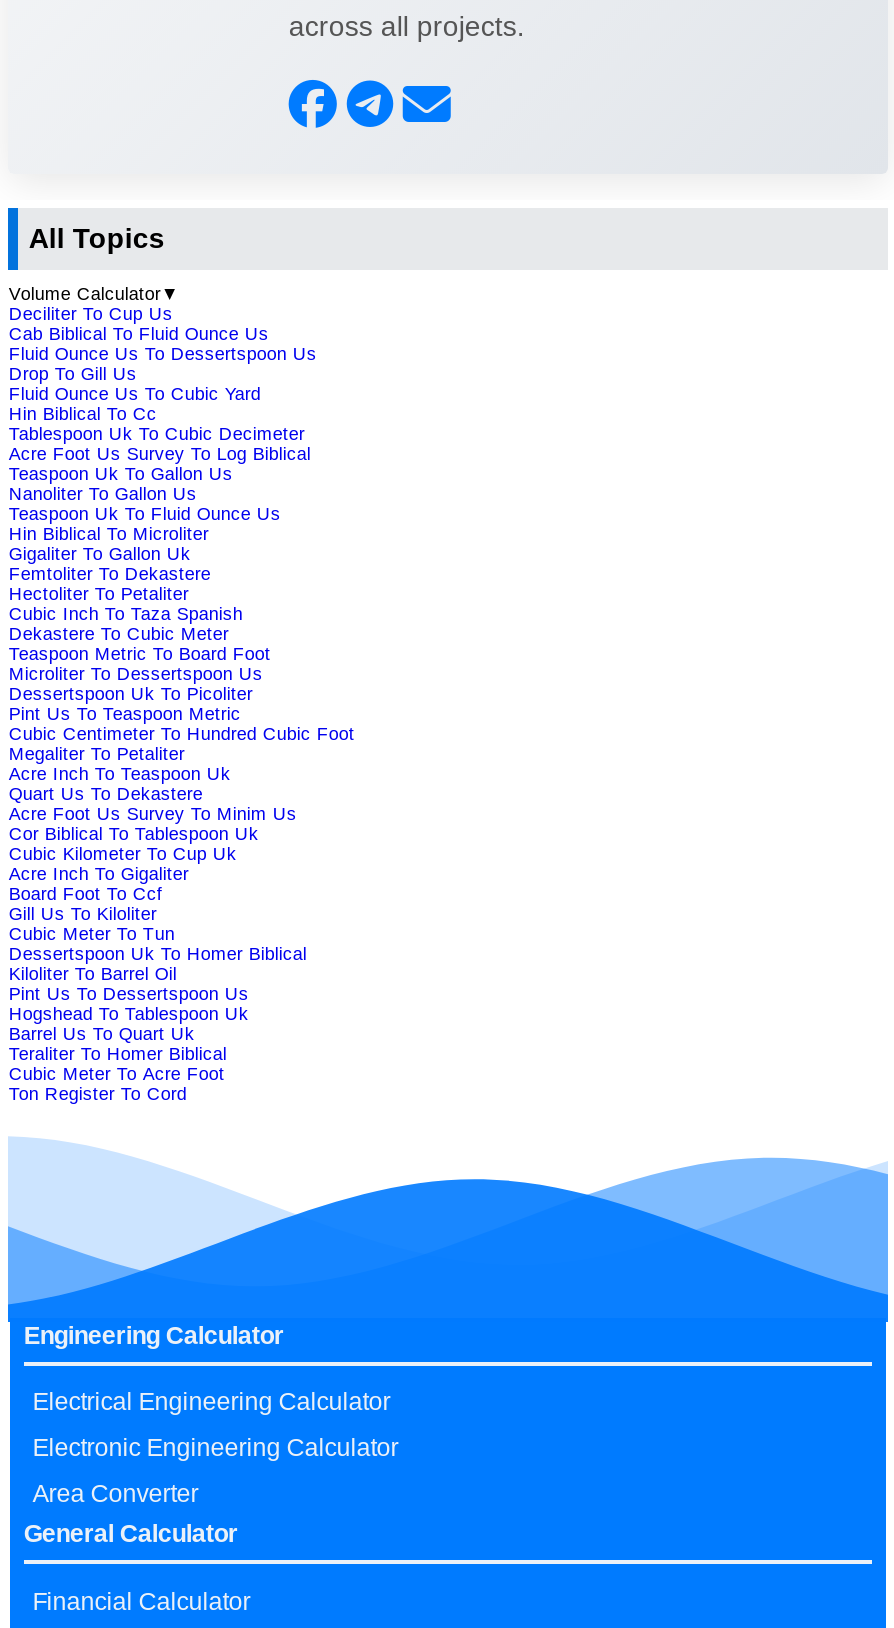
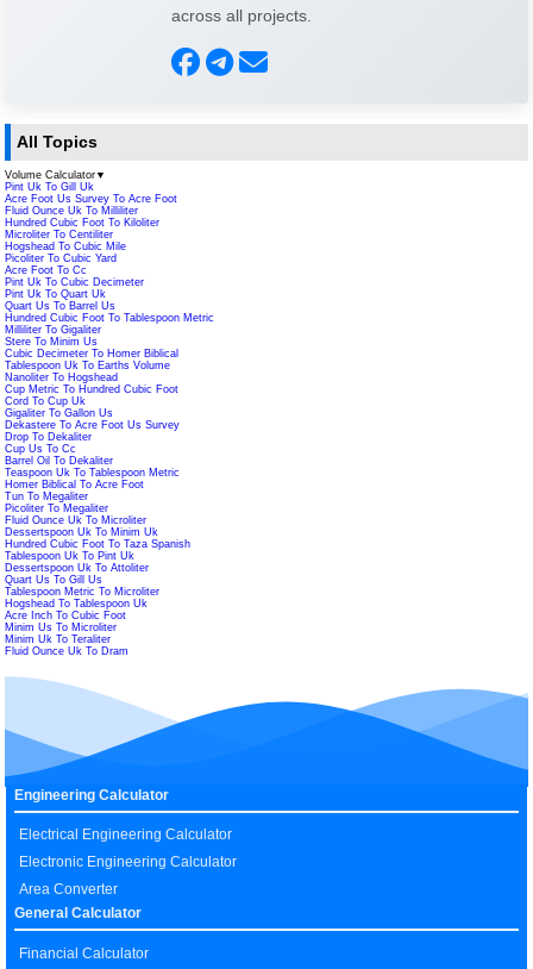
- Deciliter To Cup Us
- Cab Biblical To Fluid Ounce Us
- Fluid Ounce Us To Dessertspoon Us
- Drop To Gill Us
- Fluid Ounce Us To Cubic Yard
- Hin Biblical To Cc
- Tablespoon Uk To Cubic Decimeter
- Acre Foot Us Survey To Log Biblical
- Teaspoon Uk To Gallon Us
- Nanoliter To Gallon Us
- Teaspoon Uk To Fluid Ounce Us
- Hin Biblical To Microliter
- Gigaliter To Gallon Uk
- Femtoliter To Dekastere
- Hectoliter To Petaliter
- Cubic Inch To Taza Spanish
- Dekastere To Cubic Meter
- Teaspoon Metric To Board Foot
- Microliter To Dessertspoon Us
- Dessertspoon Uk To Picoliter
- Pint Us To Teaspoon Metric
- Cubic Centimeter To Hundred Cubic Foot
- Megaliter To Petaliter
- Acre Inch To Teaspoon Uk
- Quart Us To Dekastere
- Acre Foot Us Survey To Minim Us
- Cor Biblical To Tablespoon Uk
- Cubic Kilometer To Cup Uk
- Acre Inch To Gigaliter
- Board Foot To Ccf
- Gill Us To Kiloliter
- Cubic Meter To Tun
- Dessertspoon Uk To Homer Biblical
- Kiloliter To Barrel Oil
- Pint Us To Dessertspoon Us
+ Pint Uk To Gill Uk
+ Acre Foot Us Survey To Acre Foot
+ Fluid Ounce Uk To Milliliter
+ Hundred Cubic Foot To Kiloliter
+ Microliter To Centiliter
+ Hogshead To Cubic Mile
+ Picoliter To Cubic Yard
+ Acre Foot To Cc
+ Pint Uk To Cubic Decimeter
+ Pint Uk To Quart Uk
+ Quart Us To Barrel Us
+ Hundred Cubic Foot To Tablespoon Metric
+ Milliliter To Gigaliter
+ Stere To Minim Us
+ Cubic Decimeter To Homer Biblical
+ Tablespoon Uk To Earths Volume
+ Nanoliter To Hogshead
+ Cup Metric To Hundred Cubic Foot
+ Cord To Cup Uk
+ Gigaliter To Gallon Us
+ Dekastere To Acre Foot Us Survey
+ Drop To Dekaliter
+ Cup Us To Cc
+ Barrel Oil To Dekaliter
+ Teaspoon Uk To Tablespoon Metric
+ Homer Biblical To Acre Foot
+ Tun To Megaliter
+ Picoliter To Megaliter
+ Fluid Ounce Uk To Microliter
+ Dessertspoon Uk To Minim Uk
+ Hundred Cubic Foot To Taza Spanish
+ Tablespoon Uk To Pint Uk
+ Dessertspoon Uk To Attoliter
+ Quart Us To Gill Us
+ Tablespoon Metric To Microliter

- Barrel Us To Quart Uk
- Teraliter To Homer Biblical
- Cubic Meter To Acre Foot
- Ton Register To Cord
+ Acre Inch To Cubic Foot
+ Minim Us To Microliter
+ Minim Uk To Teraliter
+ Fluid Ounce Uk To Dram
